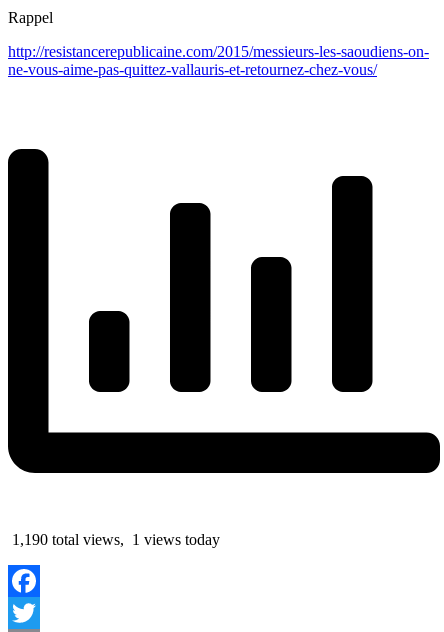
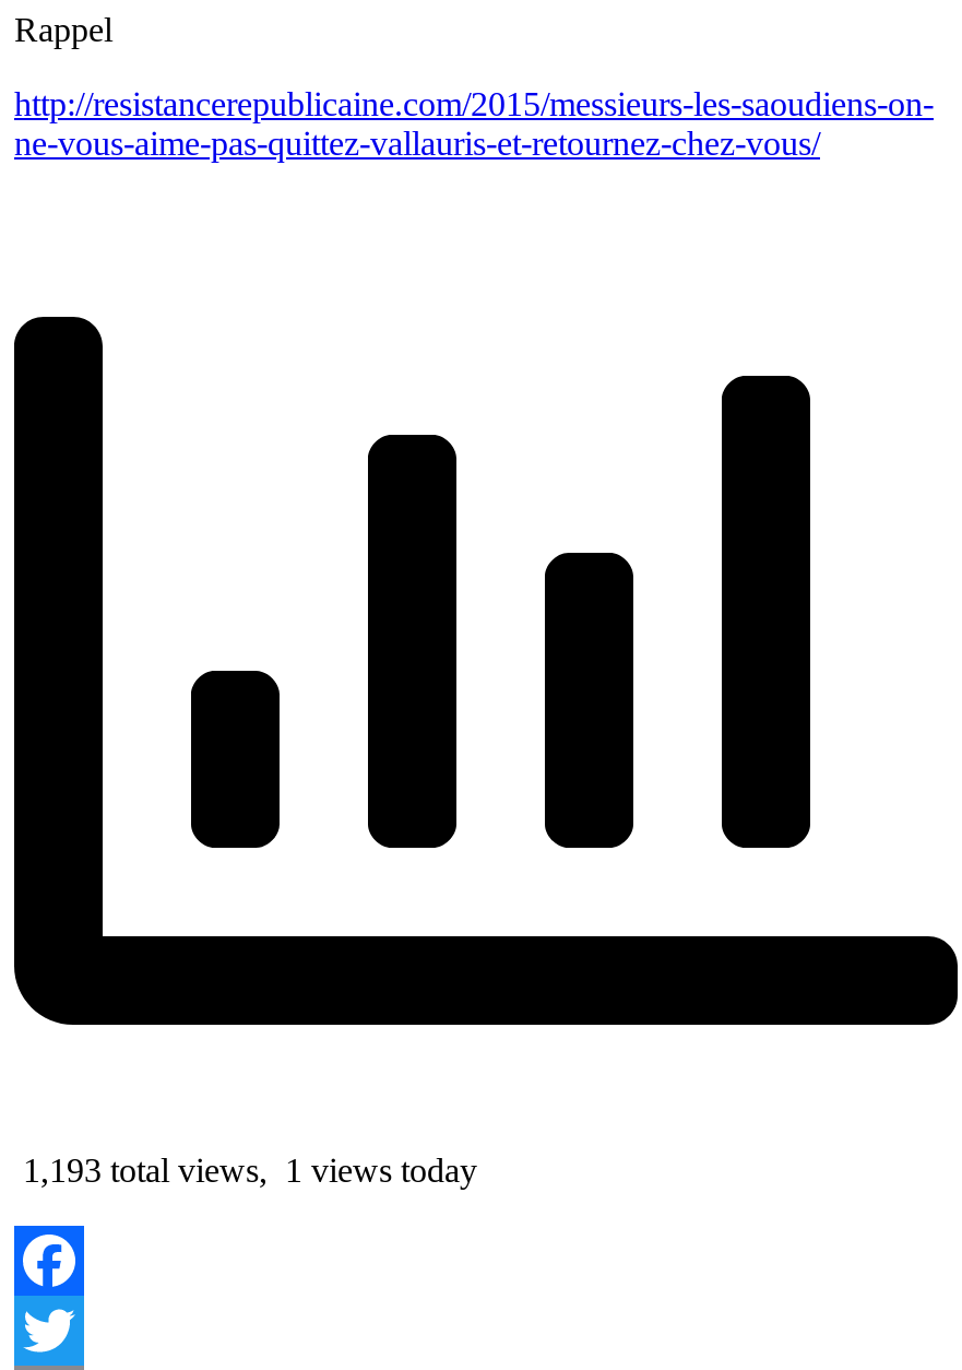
- 1,190 total views, 1 views today
+ 1,193 total views, 1 views today
